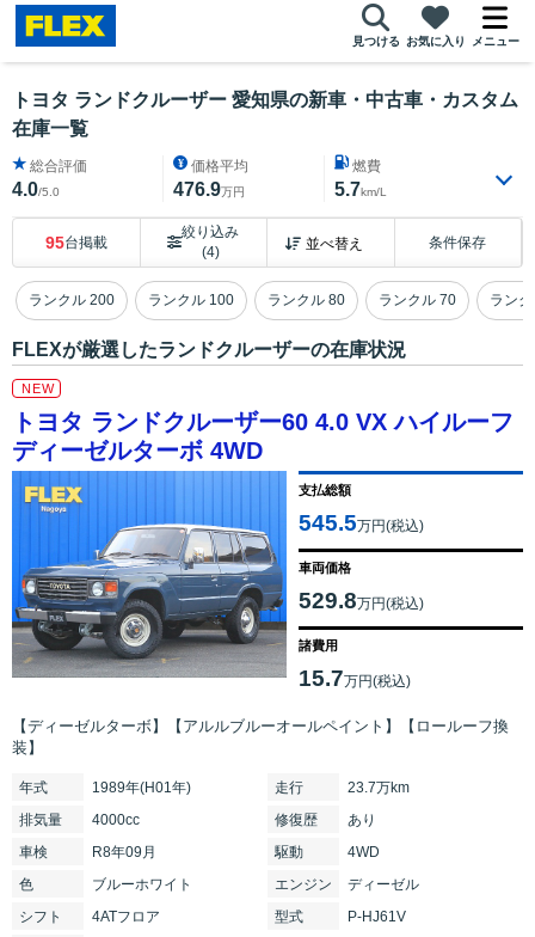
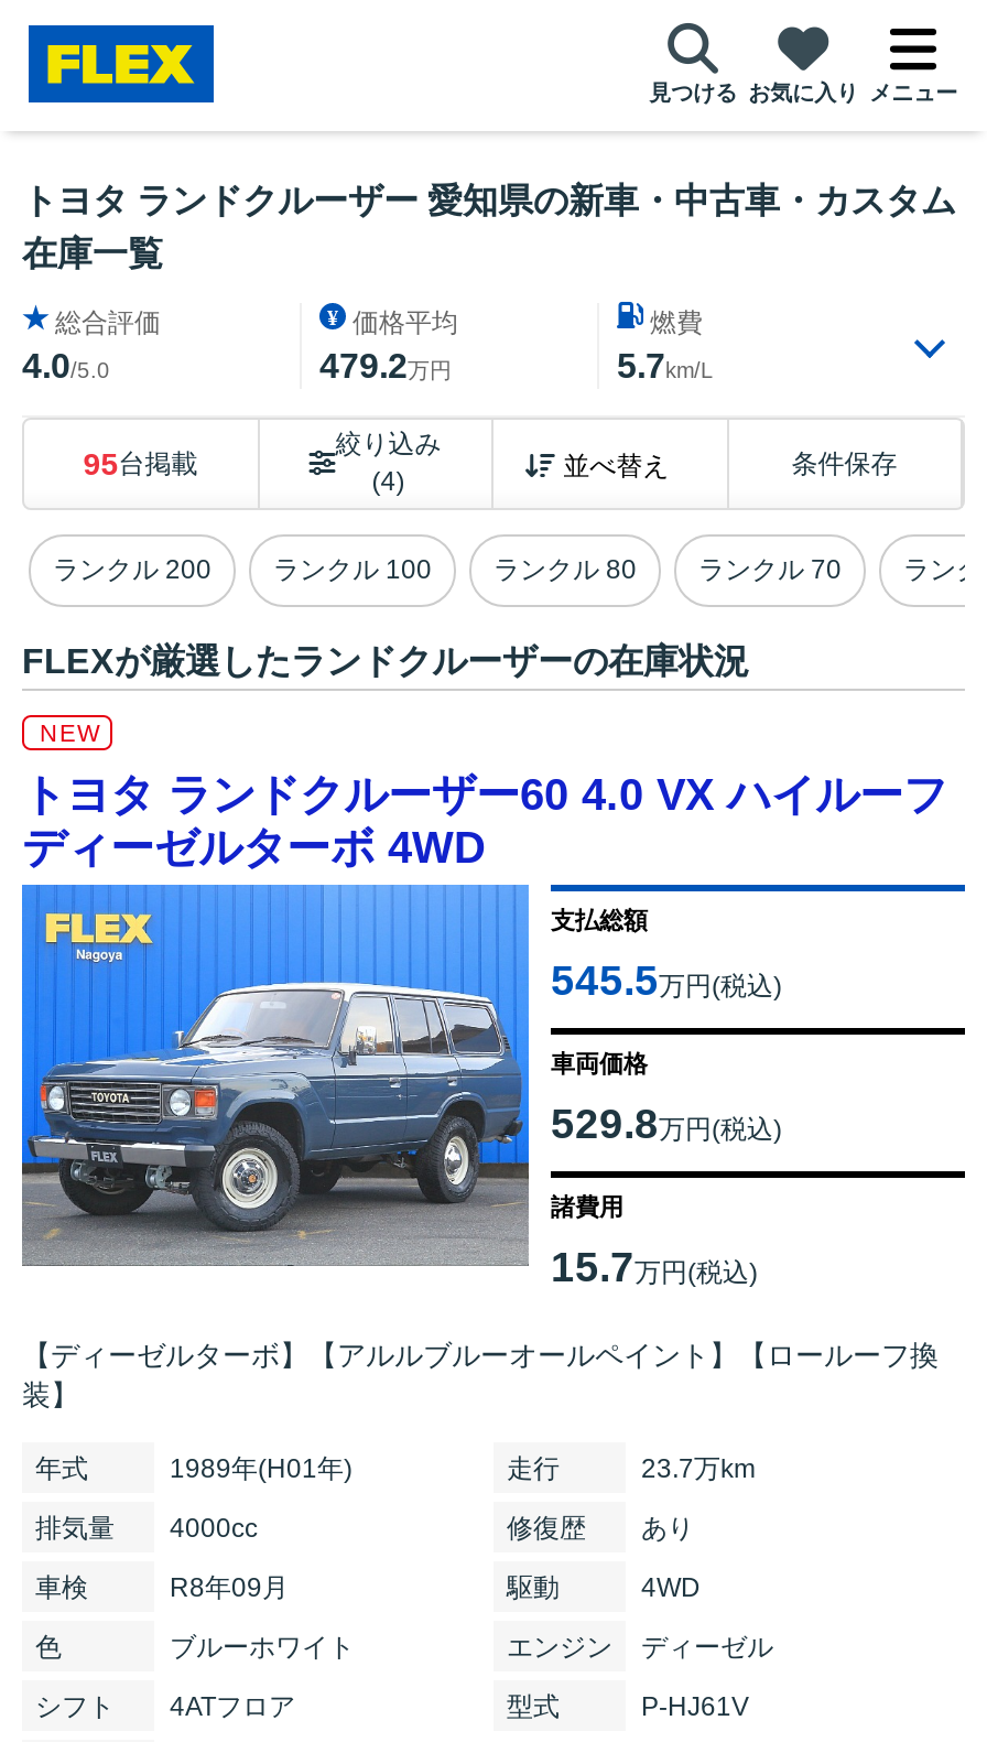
- 476.9万円
+ 479.2万円
